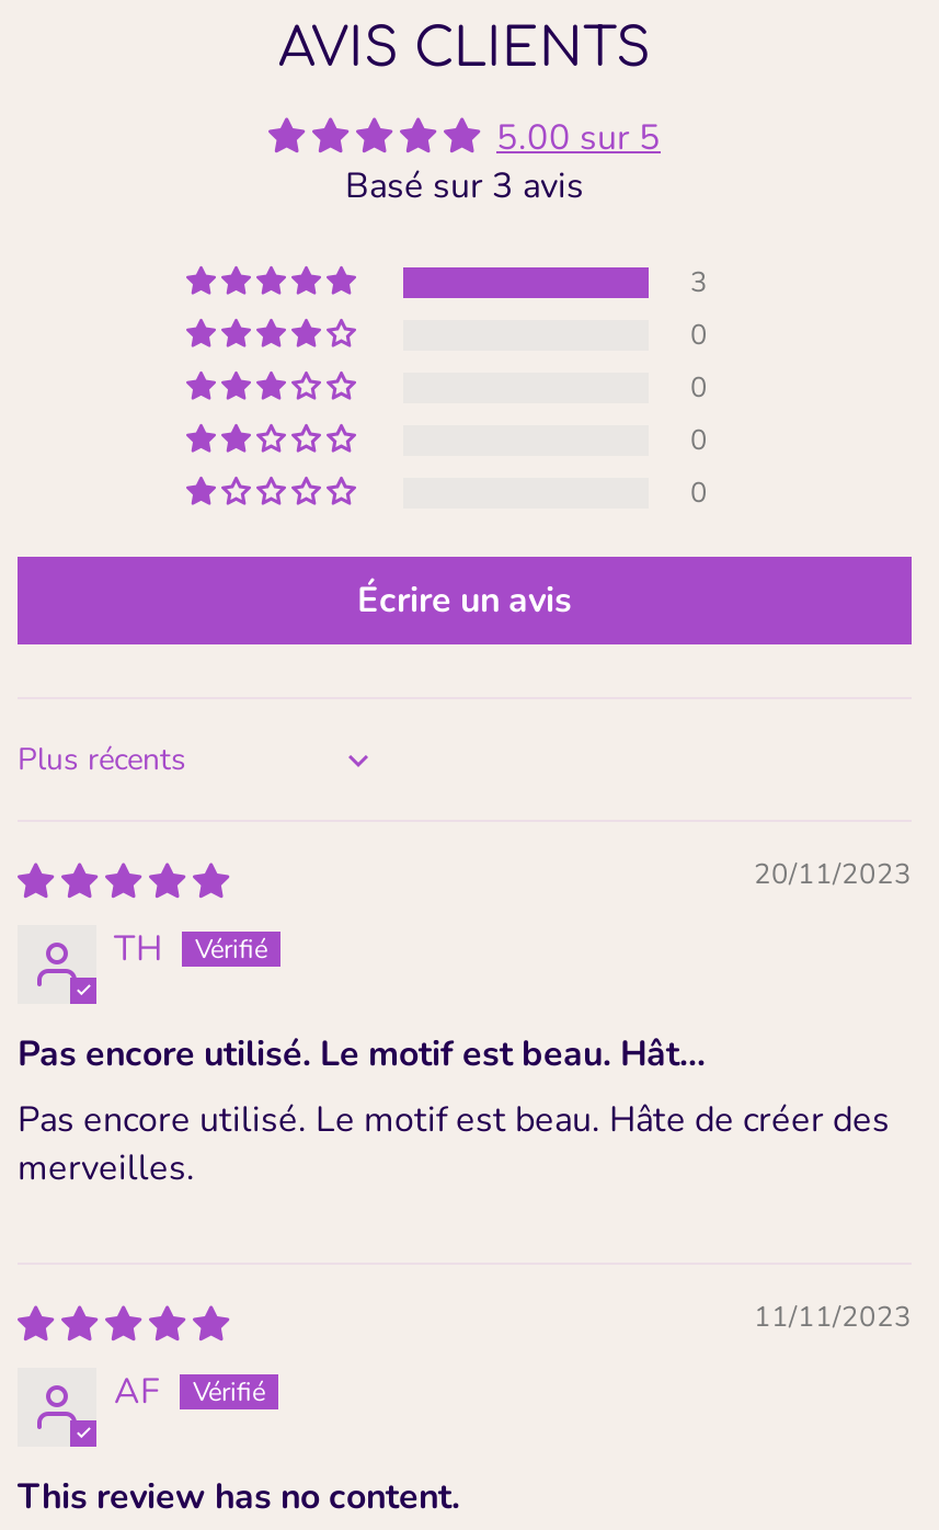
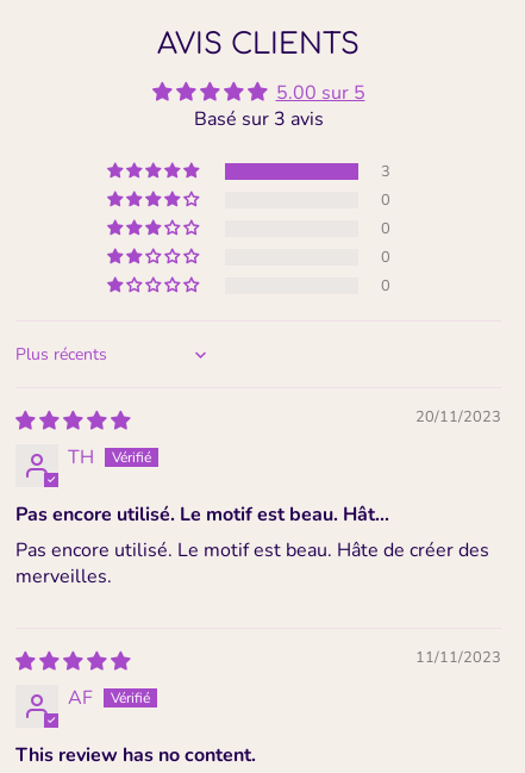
- Écrire un avis
